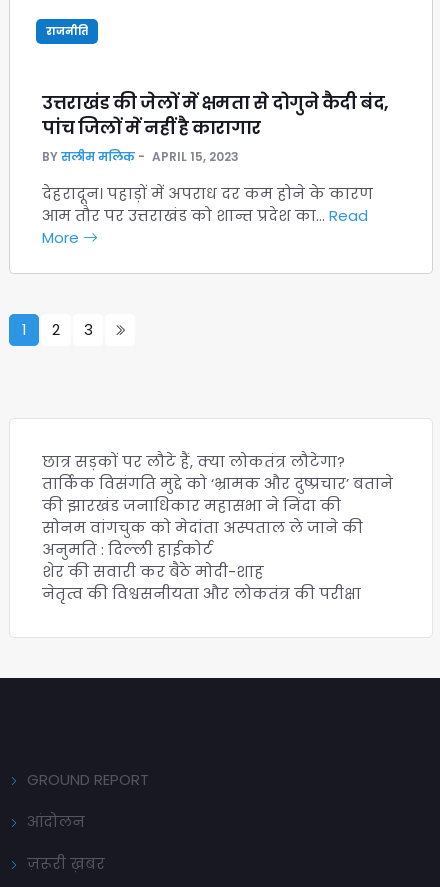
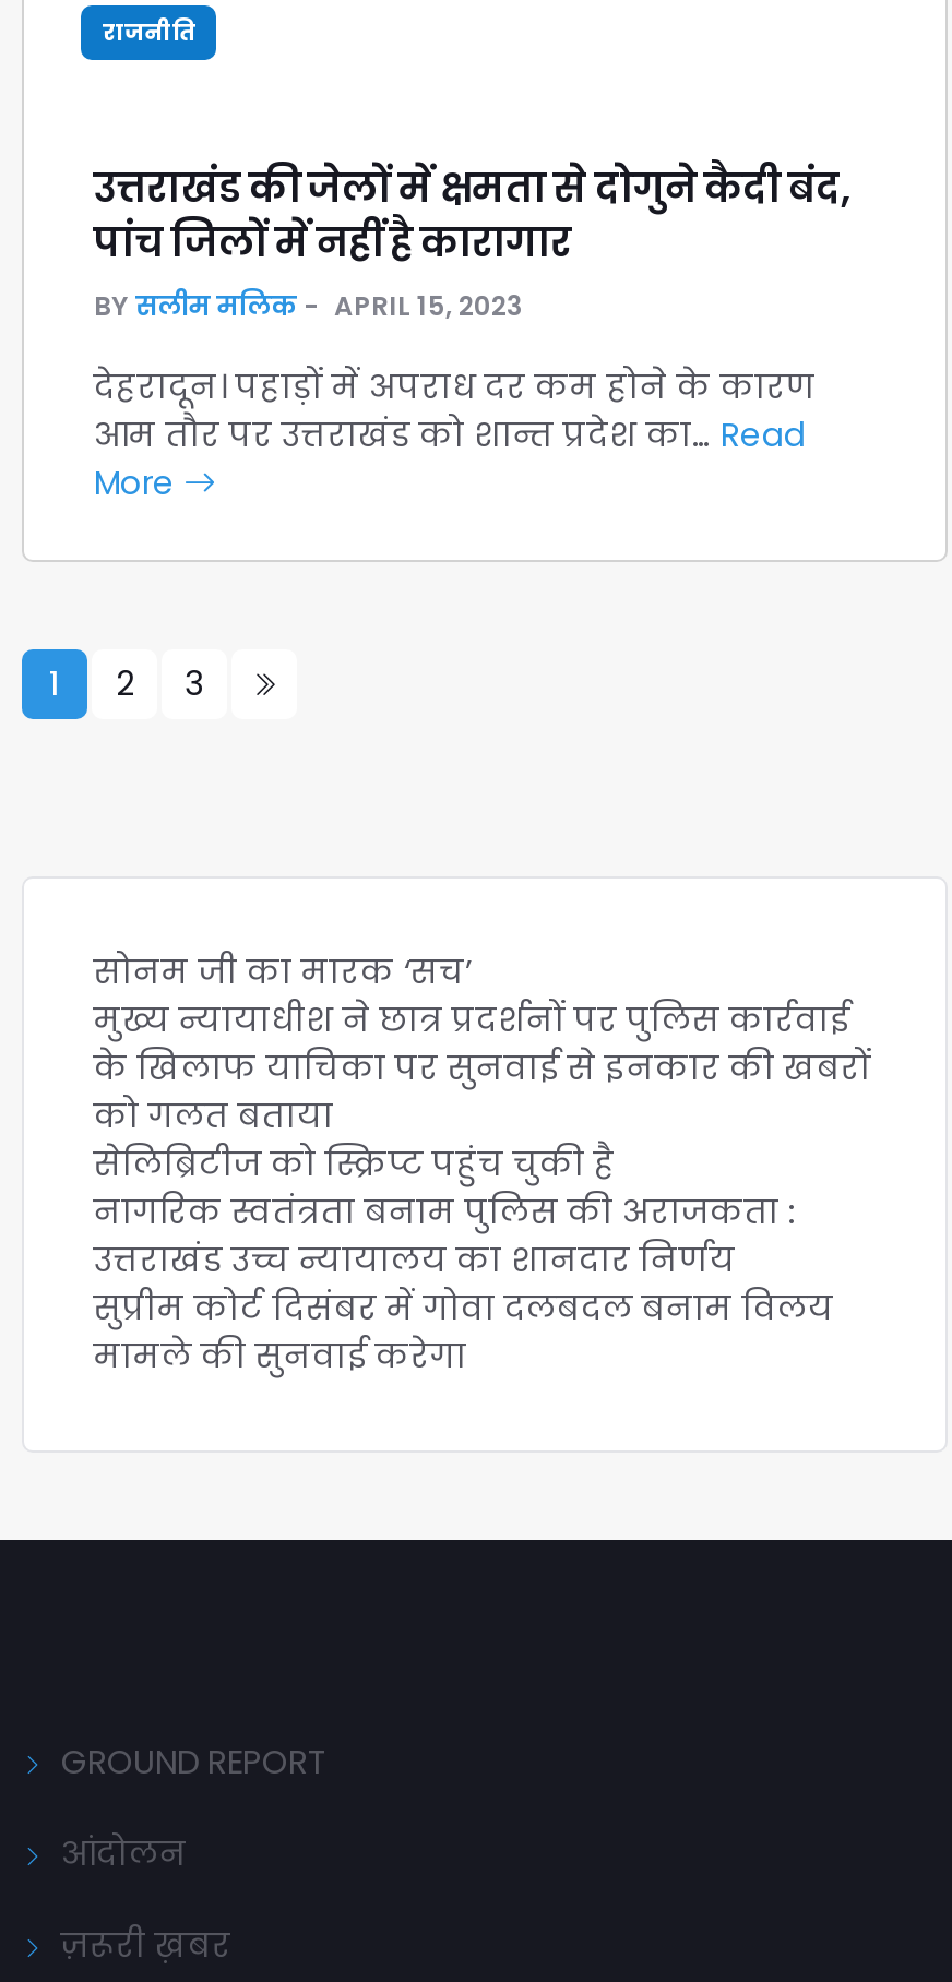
- छात्र सड़कों पर लौटे हैं, क्या लोकतंत्र लौटेगा?
- तार्किक विसंगति मुद्दे को ‘भ्रामक और दुष्प्रचार’ बताने
- की झारखंड जनाधिकार महासभा ने निंदा की
- सोनम वांगचुक को मेदांता अस्पताल ले जाने की
- अनुमति : दिल्ली हाईकोर्ट
- शेर की सवारी कर बैठे मोदी-शाह
- नेतृत्व की विश्वसनीयता और लोकतंत्र की परीक्षा
+ सोनम जी का मारक ‘सच’
+ मुख्य न्यायाधीश ने छात्र प्रदर्शनों पर पुलिस कार्रवाई
+ के खिलाफ याचिका पर सुनवाई से इनकार की खबरों
+ को गलत बताया
+ सेलिब्रिटीज को स्क्रिप्ट पहुंच चुकी है
+ नागरिक स्वतंत्रता बनाम पुलिस की अराजकता :
+ उत्तराखंड उच्च न्यायालय का शानदार निर्णय
+ सुप्रीम कोर्ट दिसंबर में गोवा दलबदल बनाम विलय
+ मामले की सुनवाई करेगा
